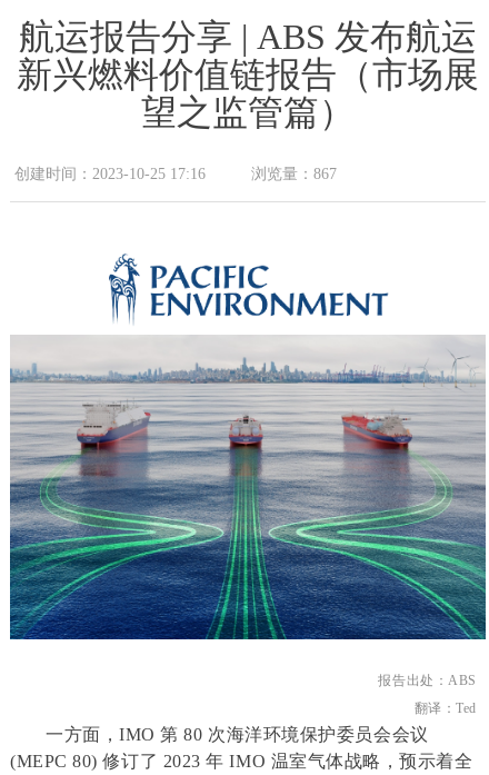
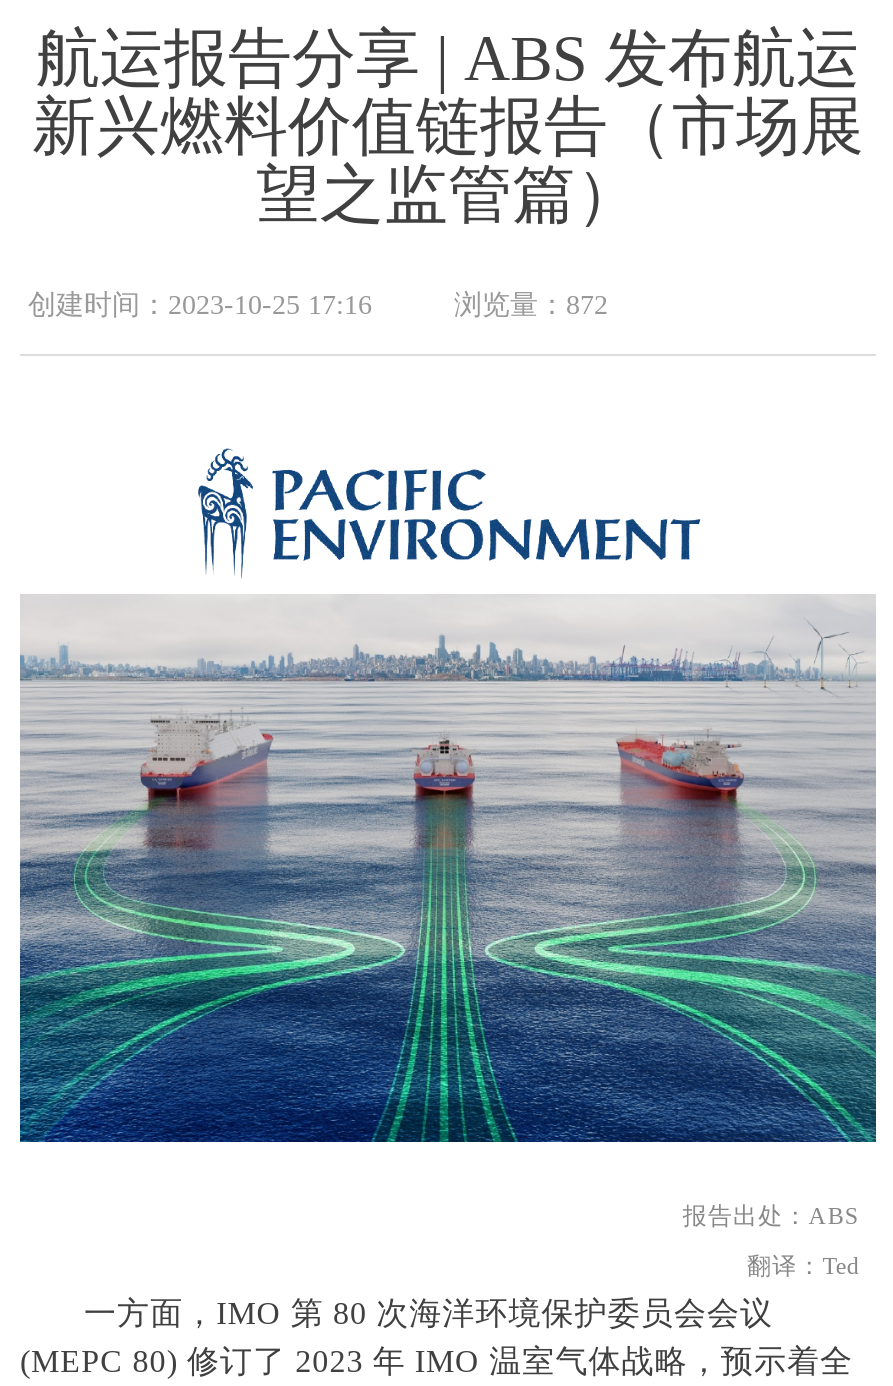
- 浏览量：867
+ 浏览量：872
